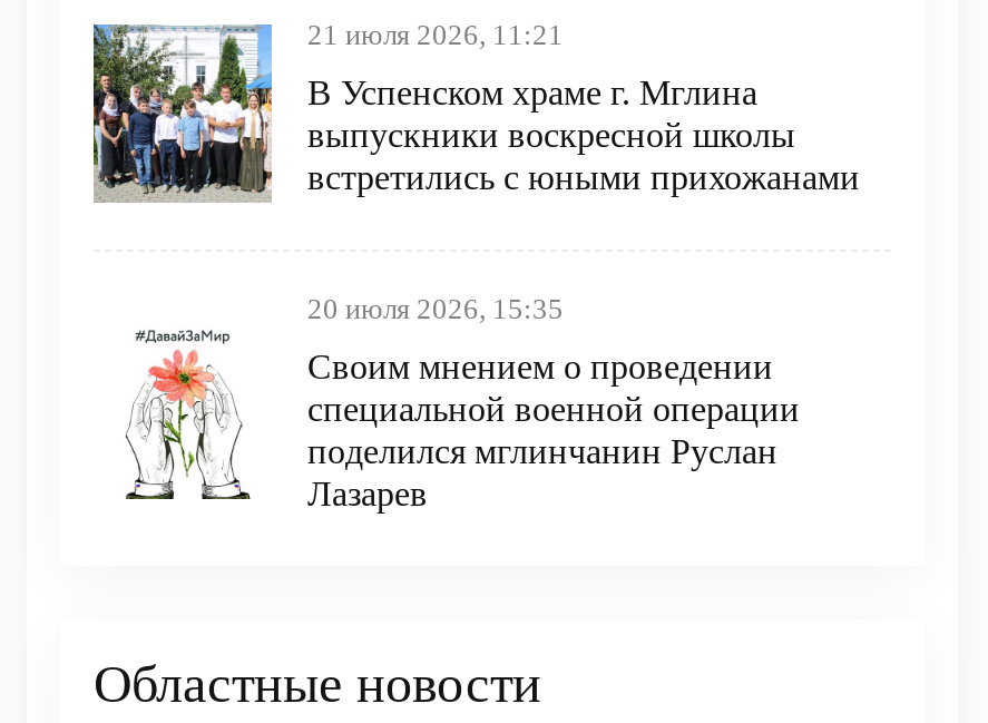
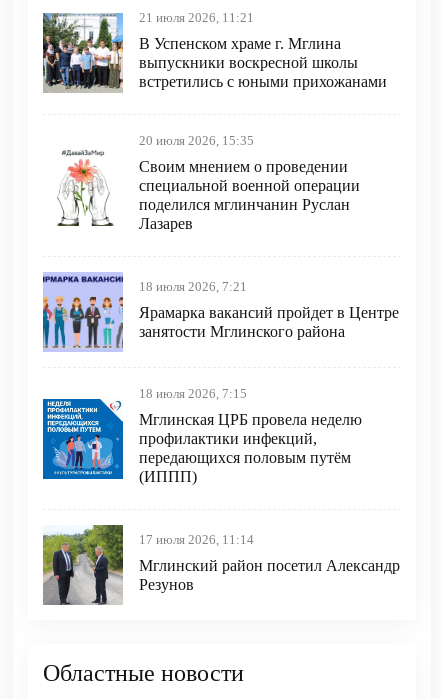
+ [image]
+ 18 июля 2026, 7:21
+ Ярамарка вакансий пройдет в Центре
+ занятости Мглинского района

+ [image]
+ 18 июля 2026, 7:15
+ Мглинская ЦРБ провела неделю
+ профилактики инфекций,
+ передающихся половым путём
+ (ИППП)

+ [image]
+ 17 июля 2026, 11:14
+ Мглинский район посетил Александр
+ Резунов
